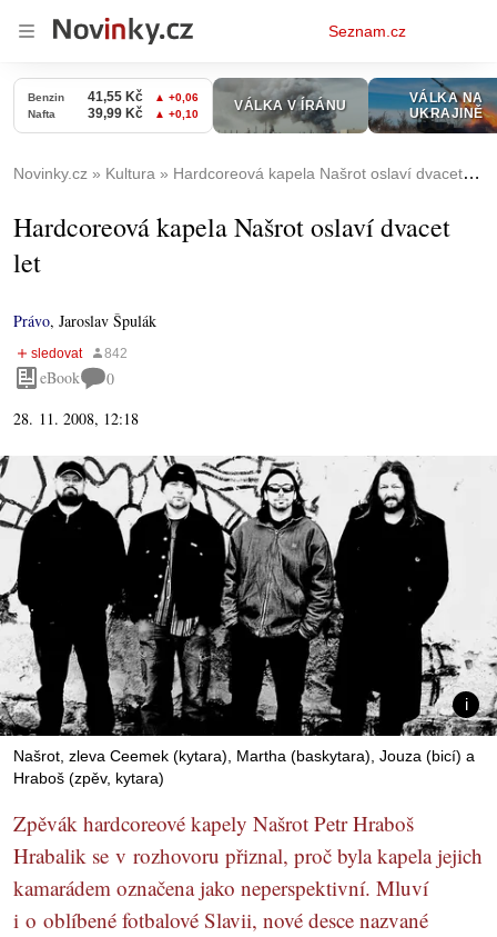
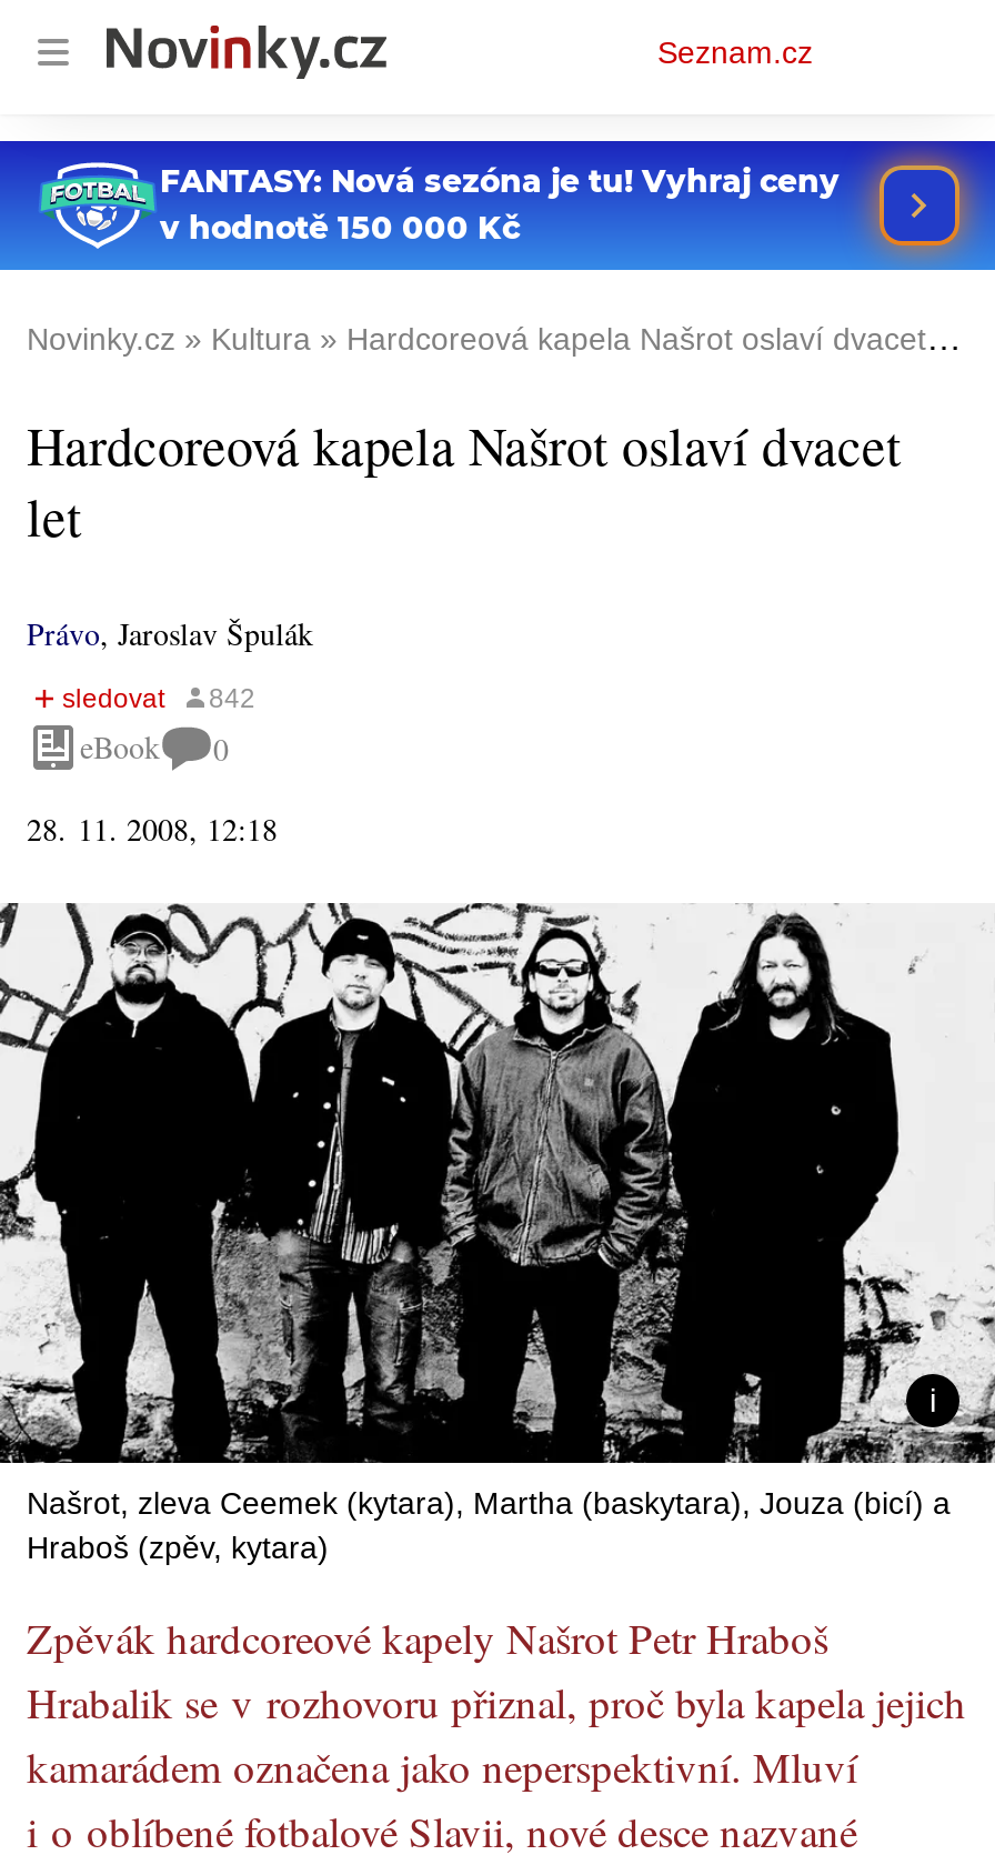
- [image]
+ [image]
